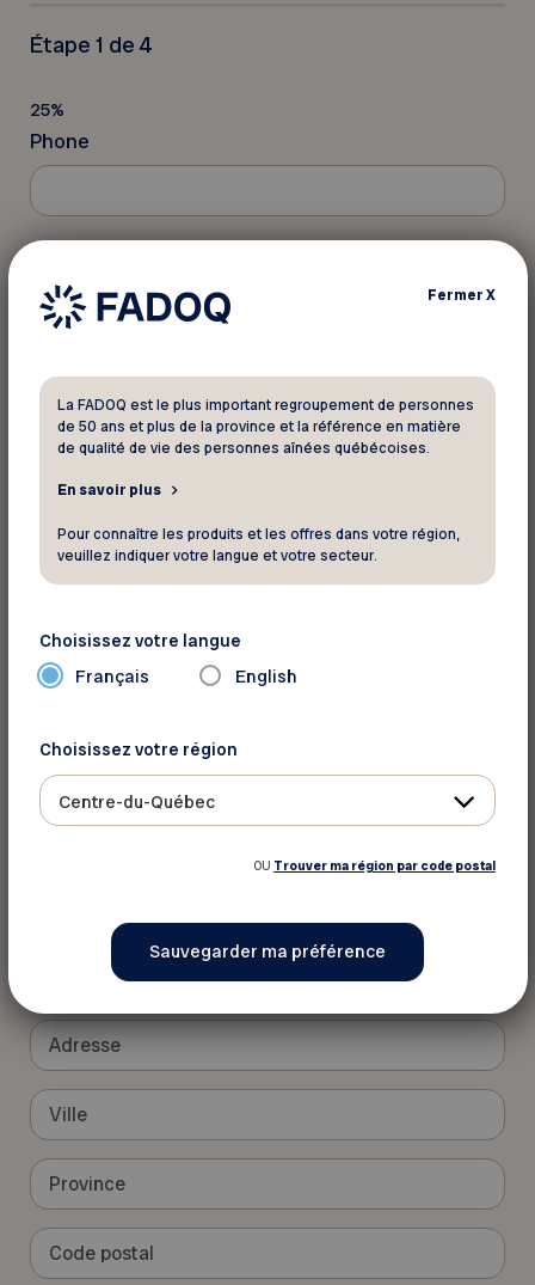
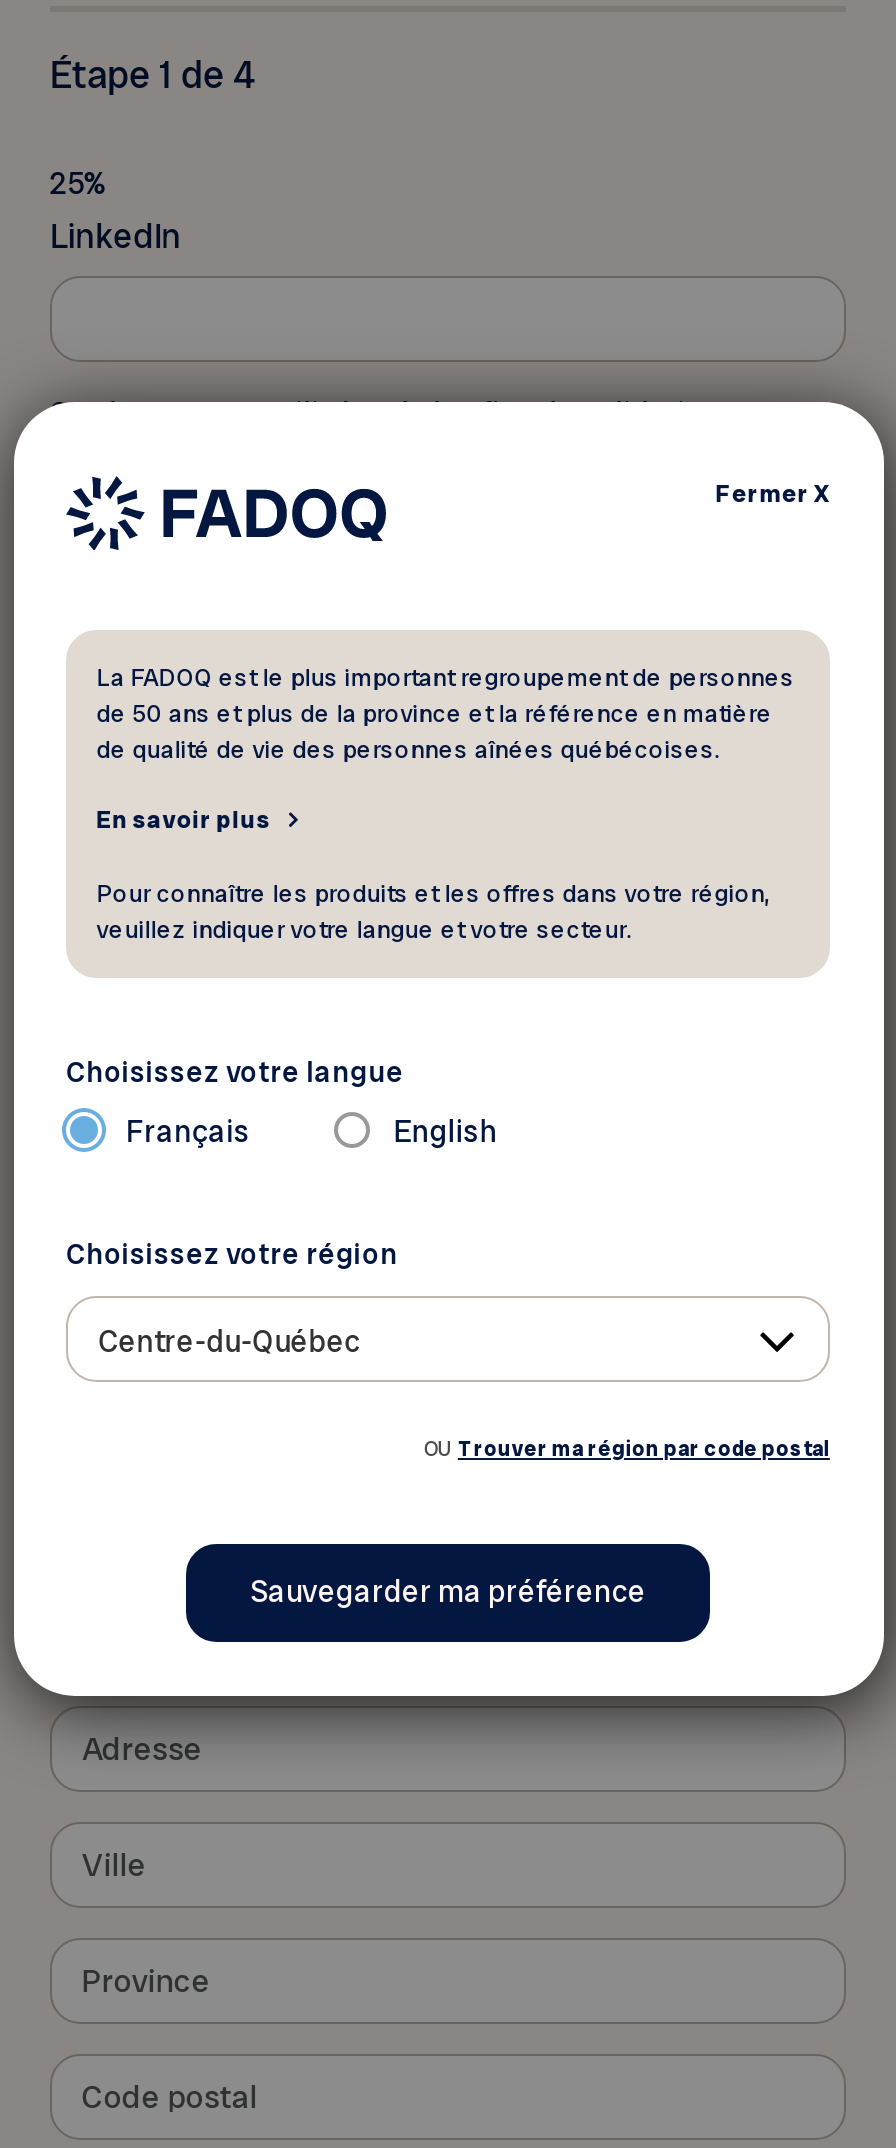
- Phone
+ LinkedIn
